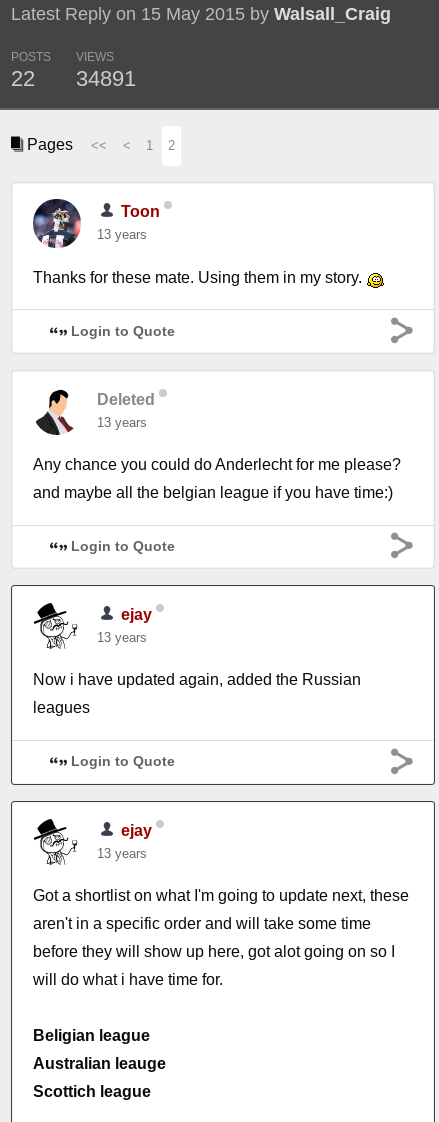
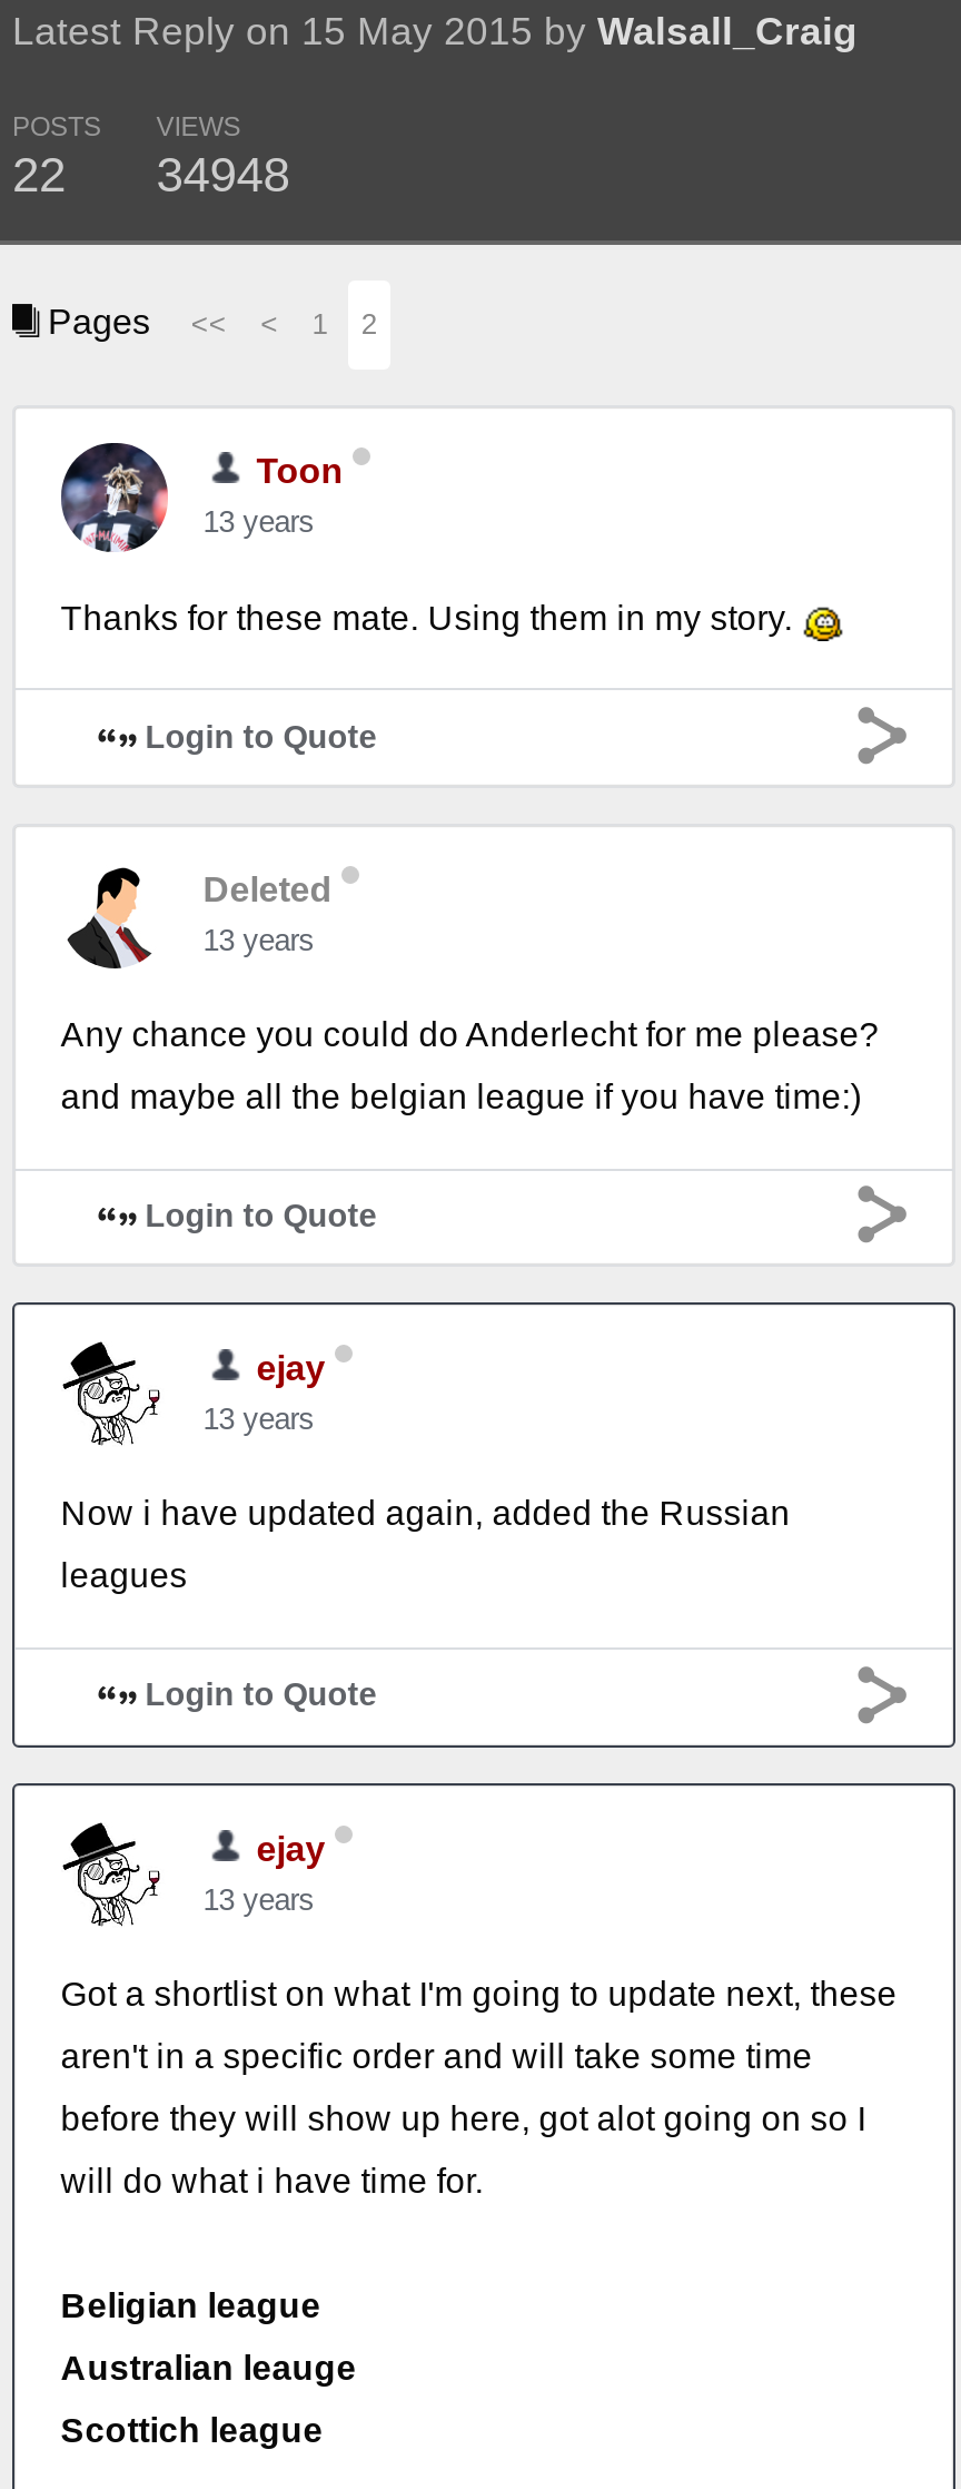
- 22 34891
+ 22 34948
